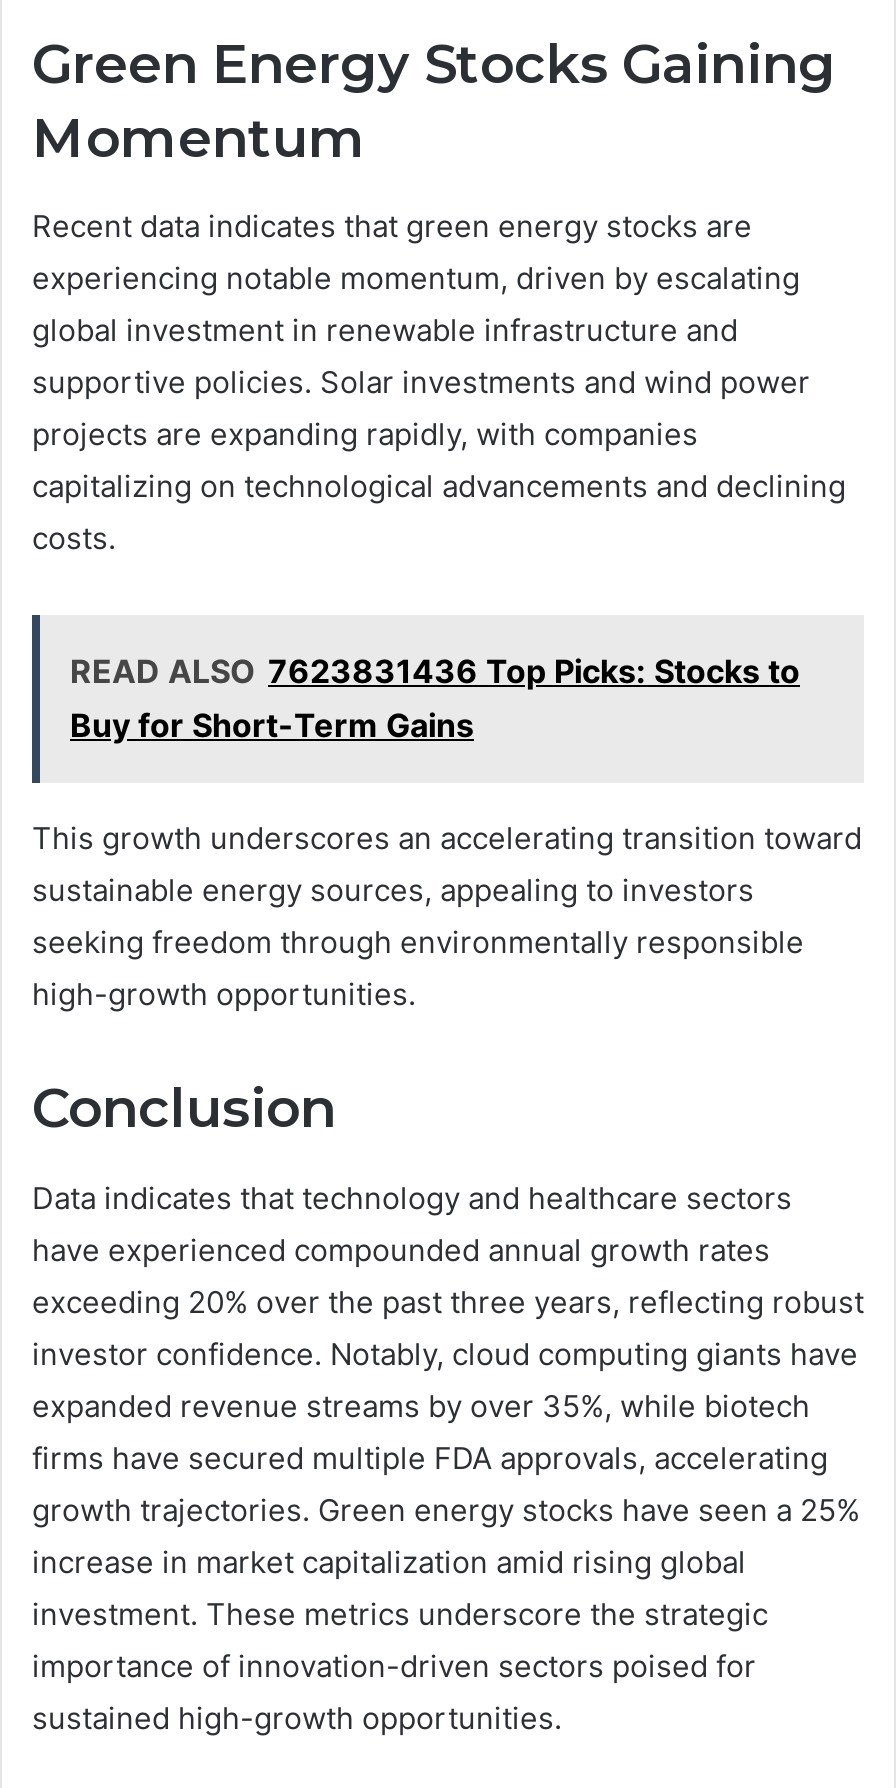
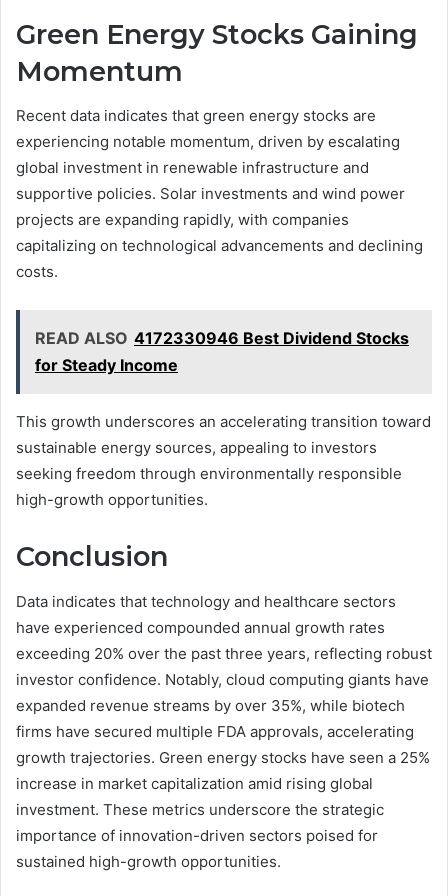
- READ ALSO 7623831436 Top Picks: Stocks to
- Buy for Short-Term Gains
+ READ ALSO 4172330946 Best Dividend Stocks
+ for Steady Income
